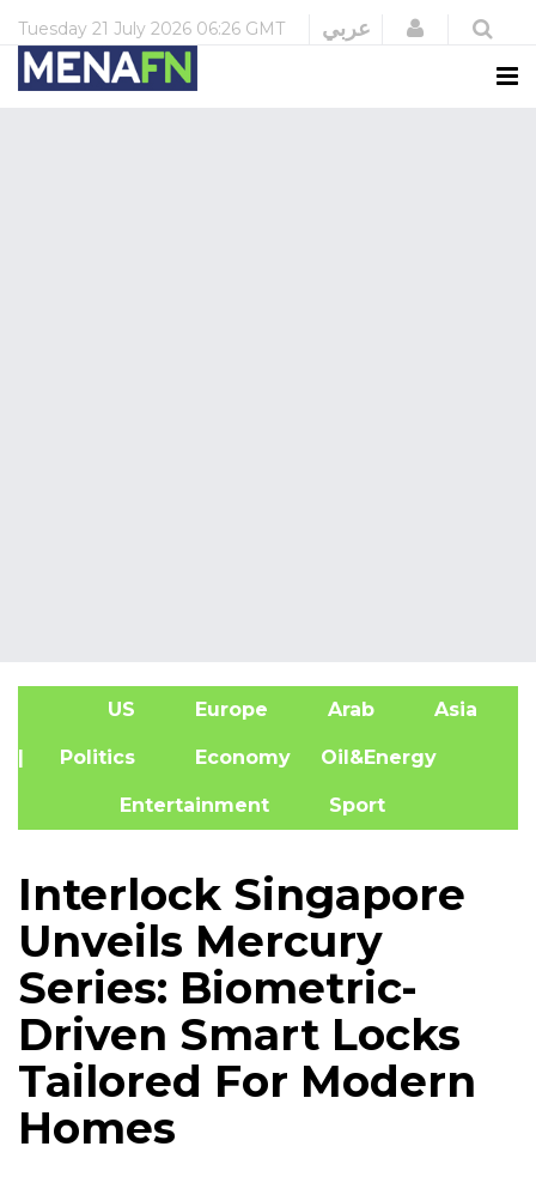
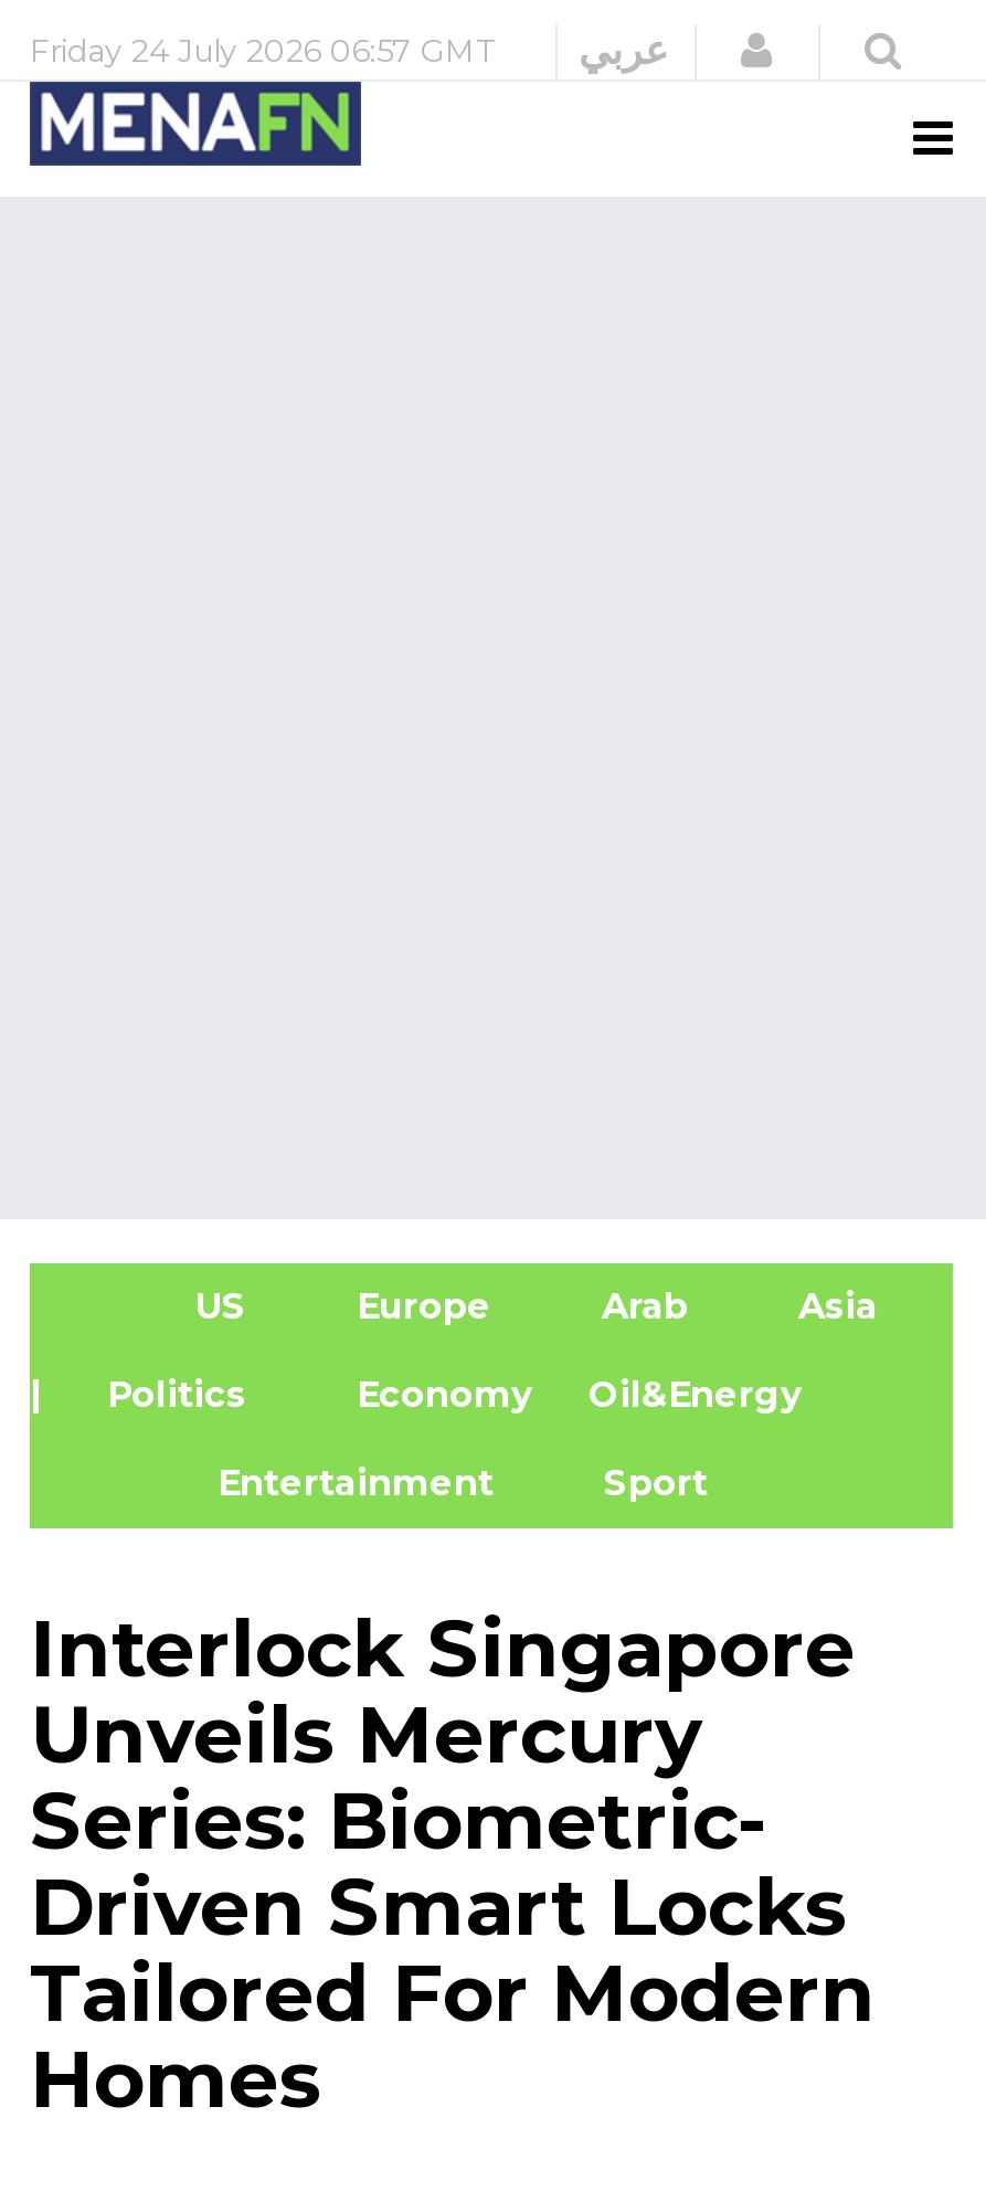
- Tuesday 21 July 2026 06:26 GMT
+ Friday 24 July 2026 06:57 GMT
